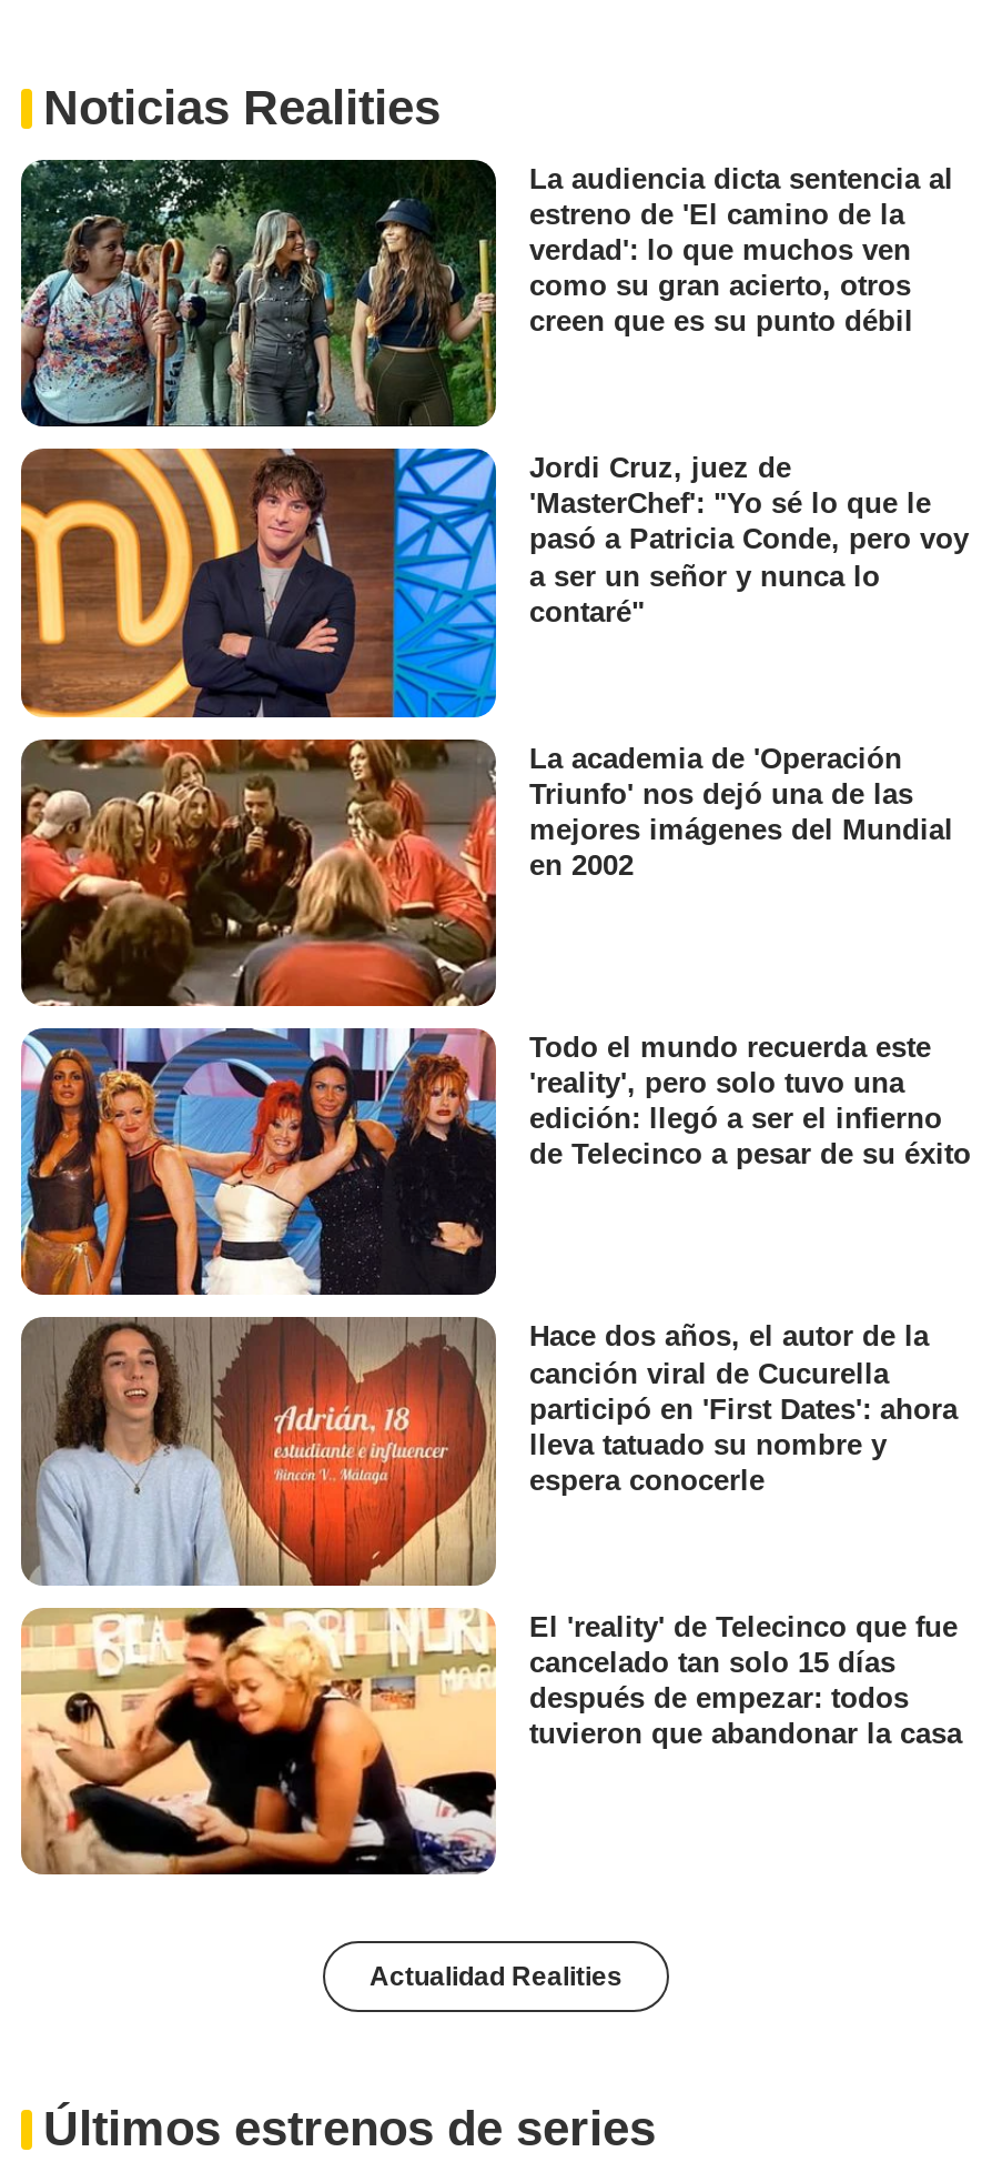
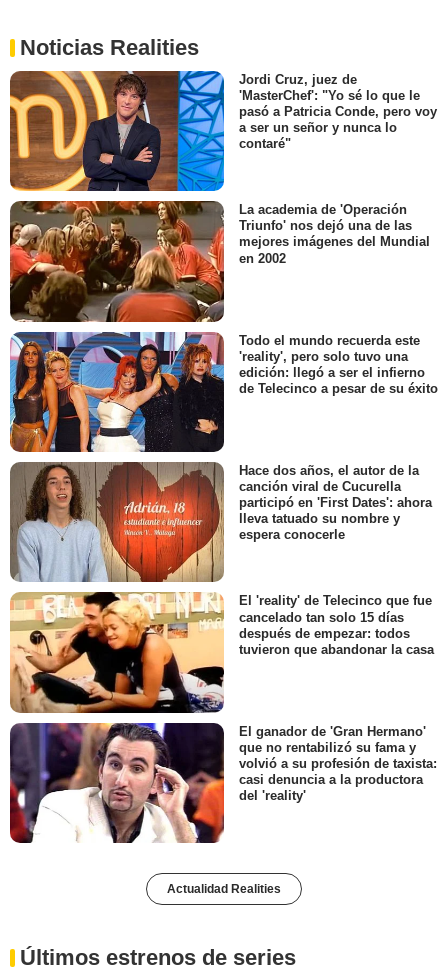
- [image]
- La audiencia dicta sentencia al
- estreno de 'El camino de la
- verdad': lo que muchos ven
- como su gran acierto, otros
- creen que es su punto débil

moved up: [image] | Jordi Cruz, juez de | 'MasterChef': "Yo sé lo que le | ... | después de empezar: todos | tuvieron que abandonar la casa

+ [image]
+ El ganador de 'Gran Hermano'
+ que no rentabilizó su fama y
+ volvió a su profesión de taxista:
+ casi denuncia a la productora
+ del 'reality'
